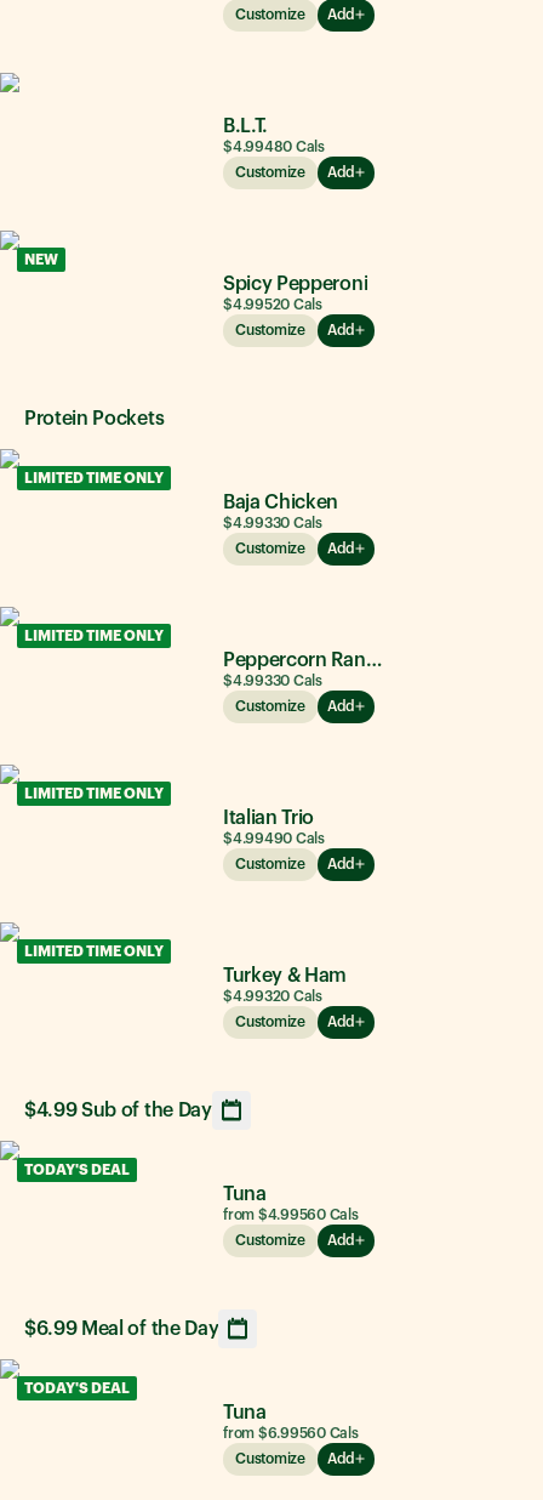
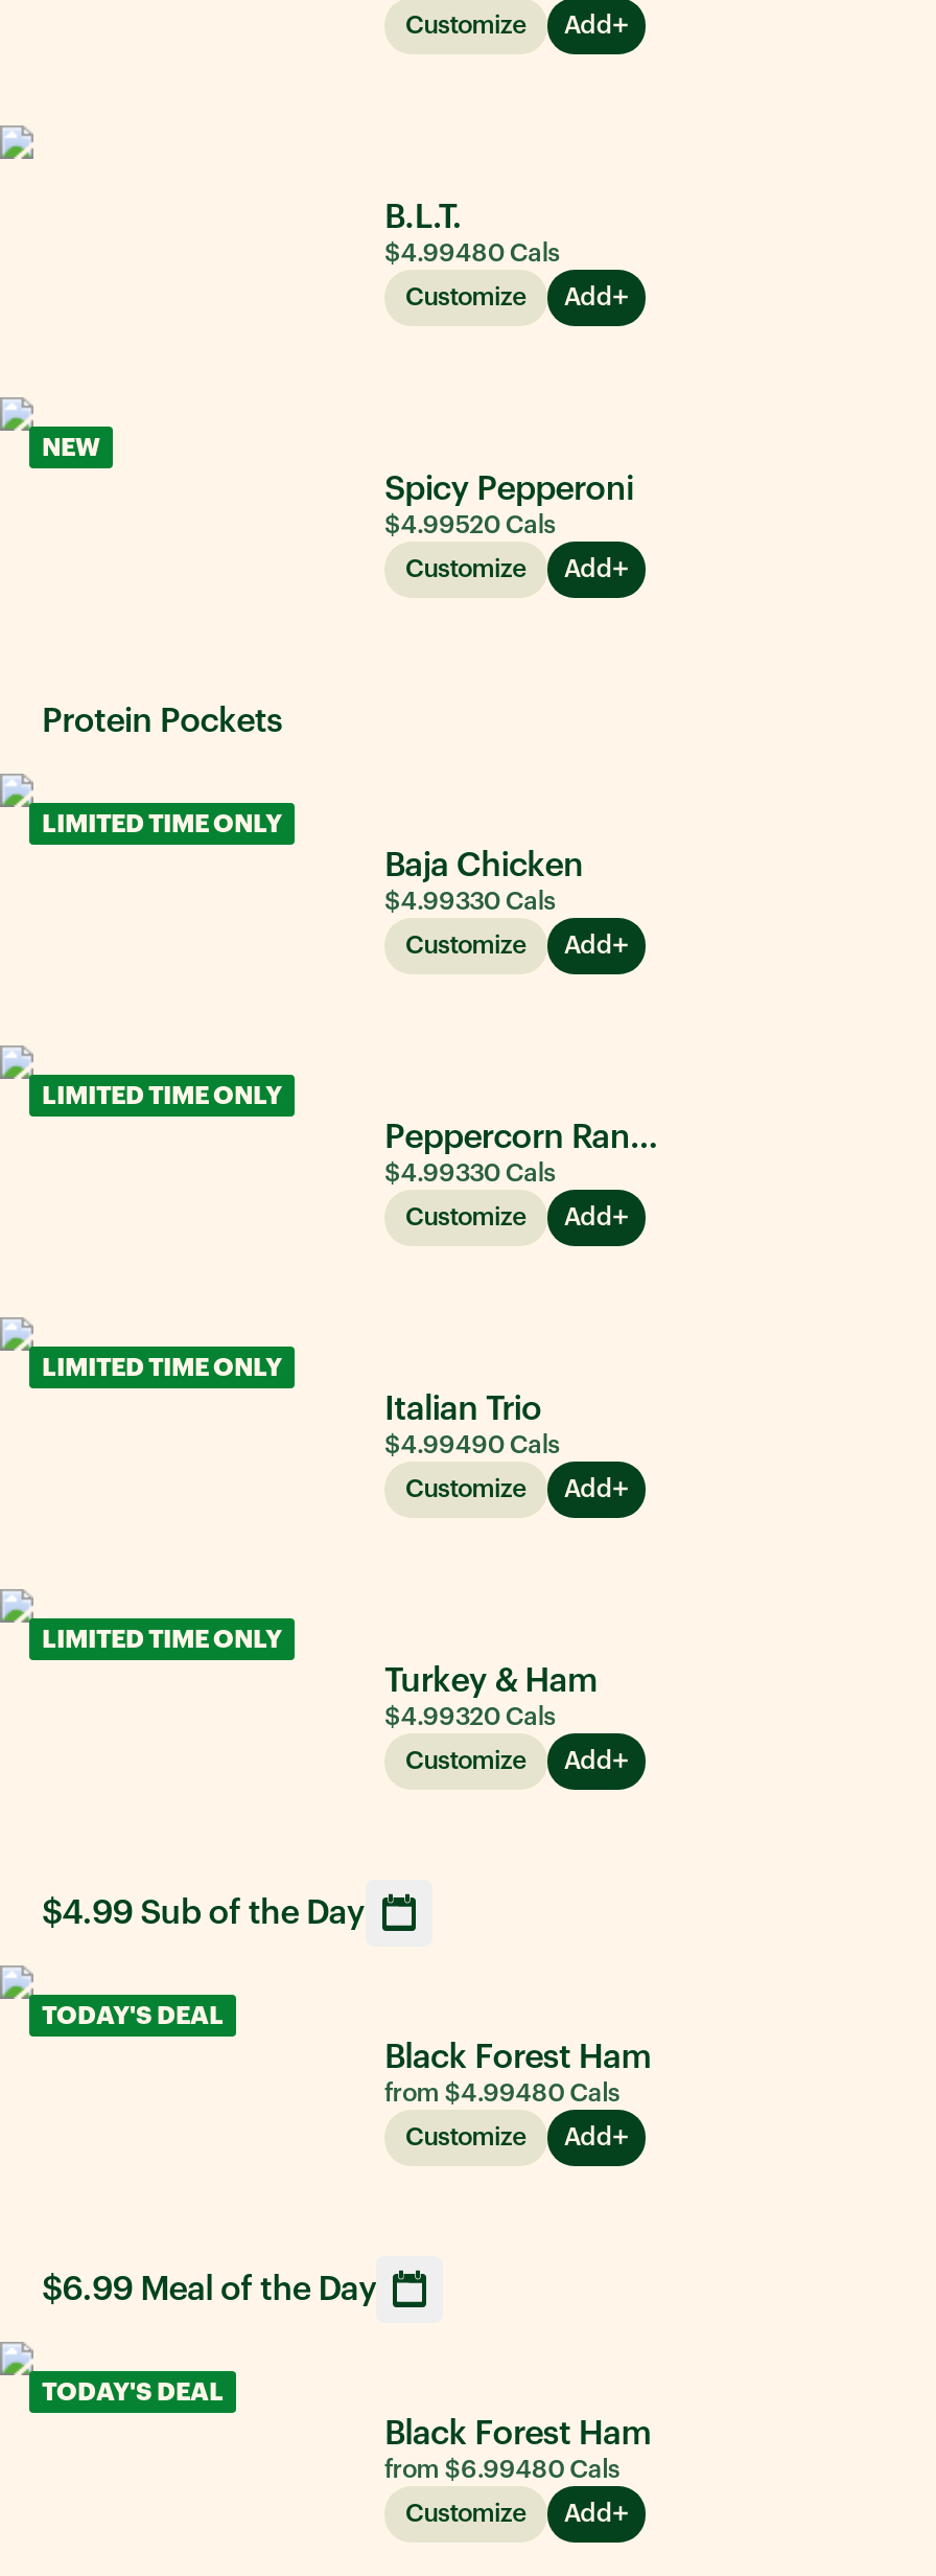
- Tuna
- from $4.99560 Cals
+ Black Forest Ham
+ from $4.99480 Cals

- Tuna
- from $6.99560 Cals
+ Black Forest Ham
+ from $6.99480 Cals
